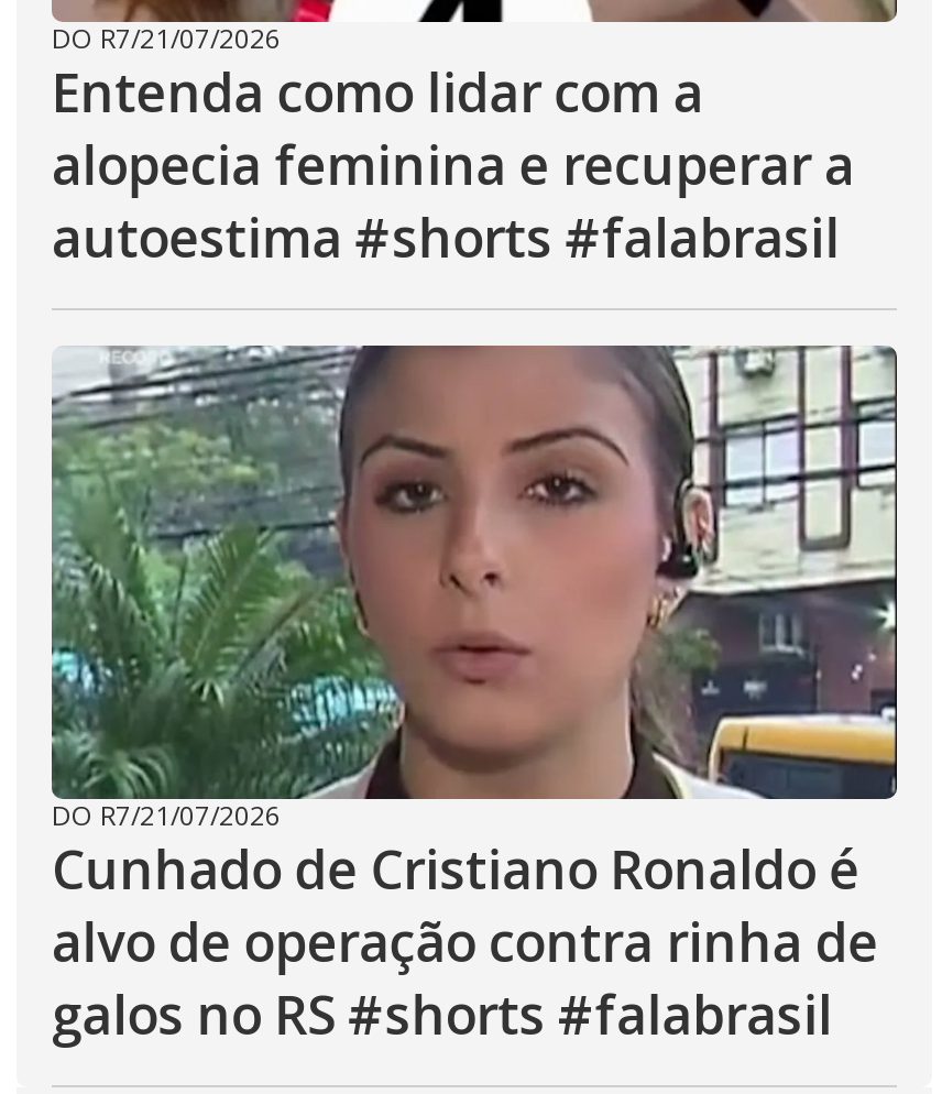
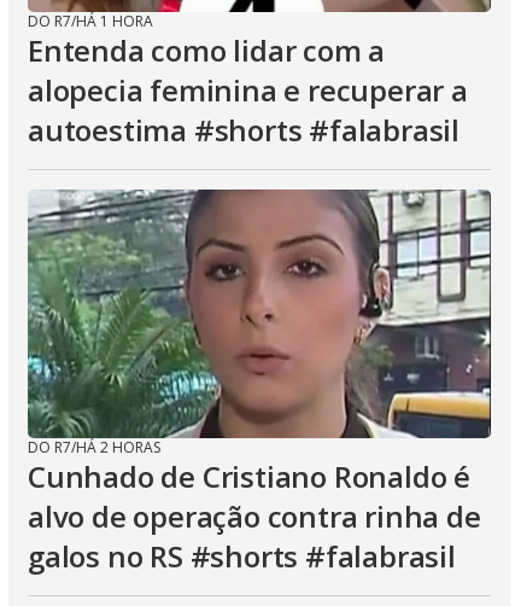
- DO R7/21/07/2026
+ DO R7/HÁ 1 HORA

- DO R7/21/07/2026
+ DO R7/HÁ 2 HORAS
